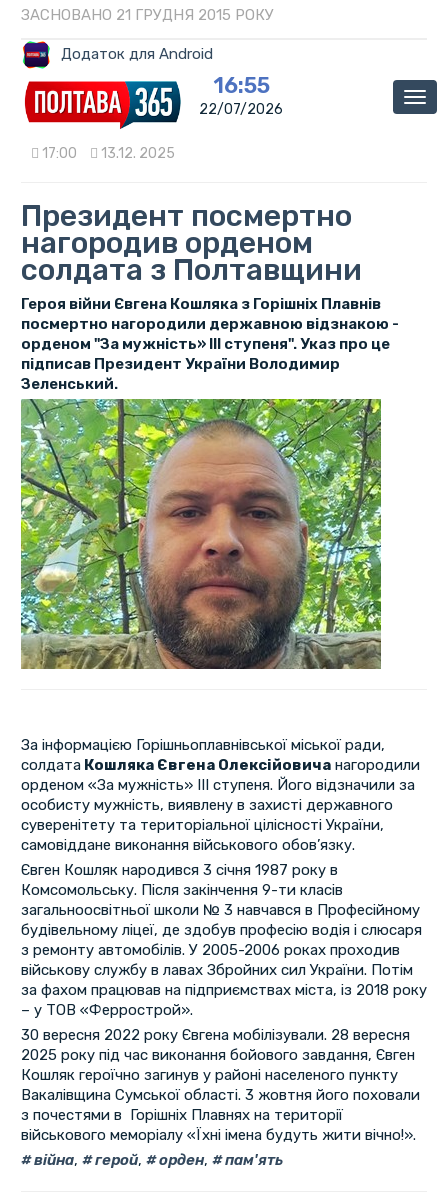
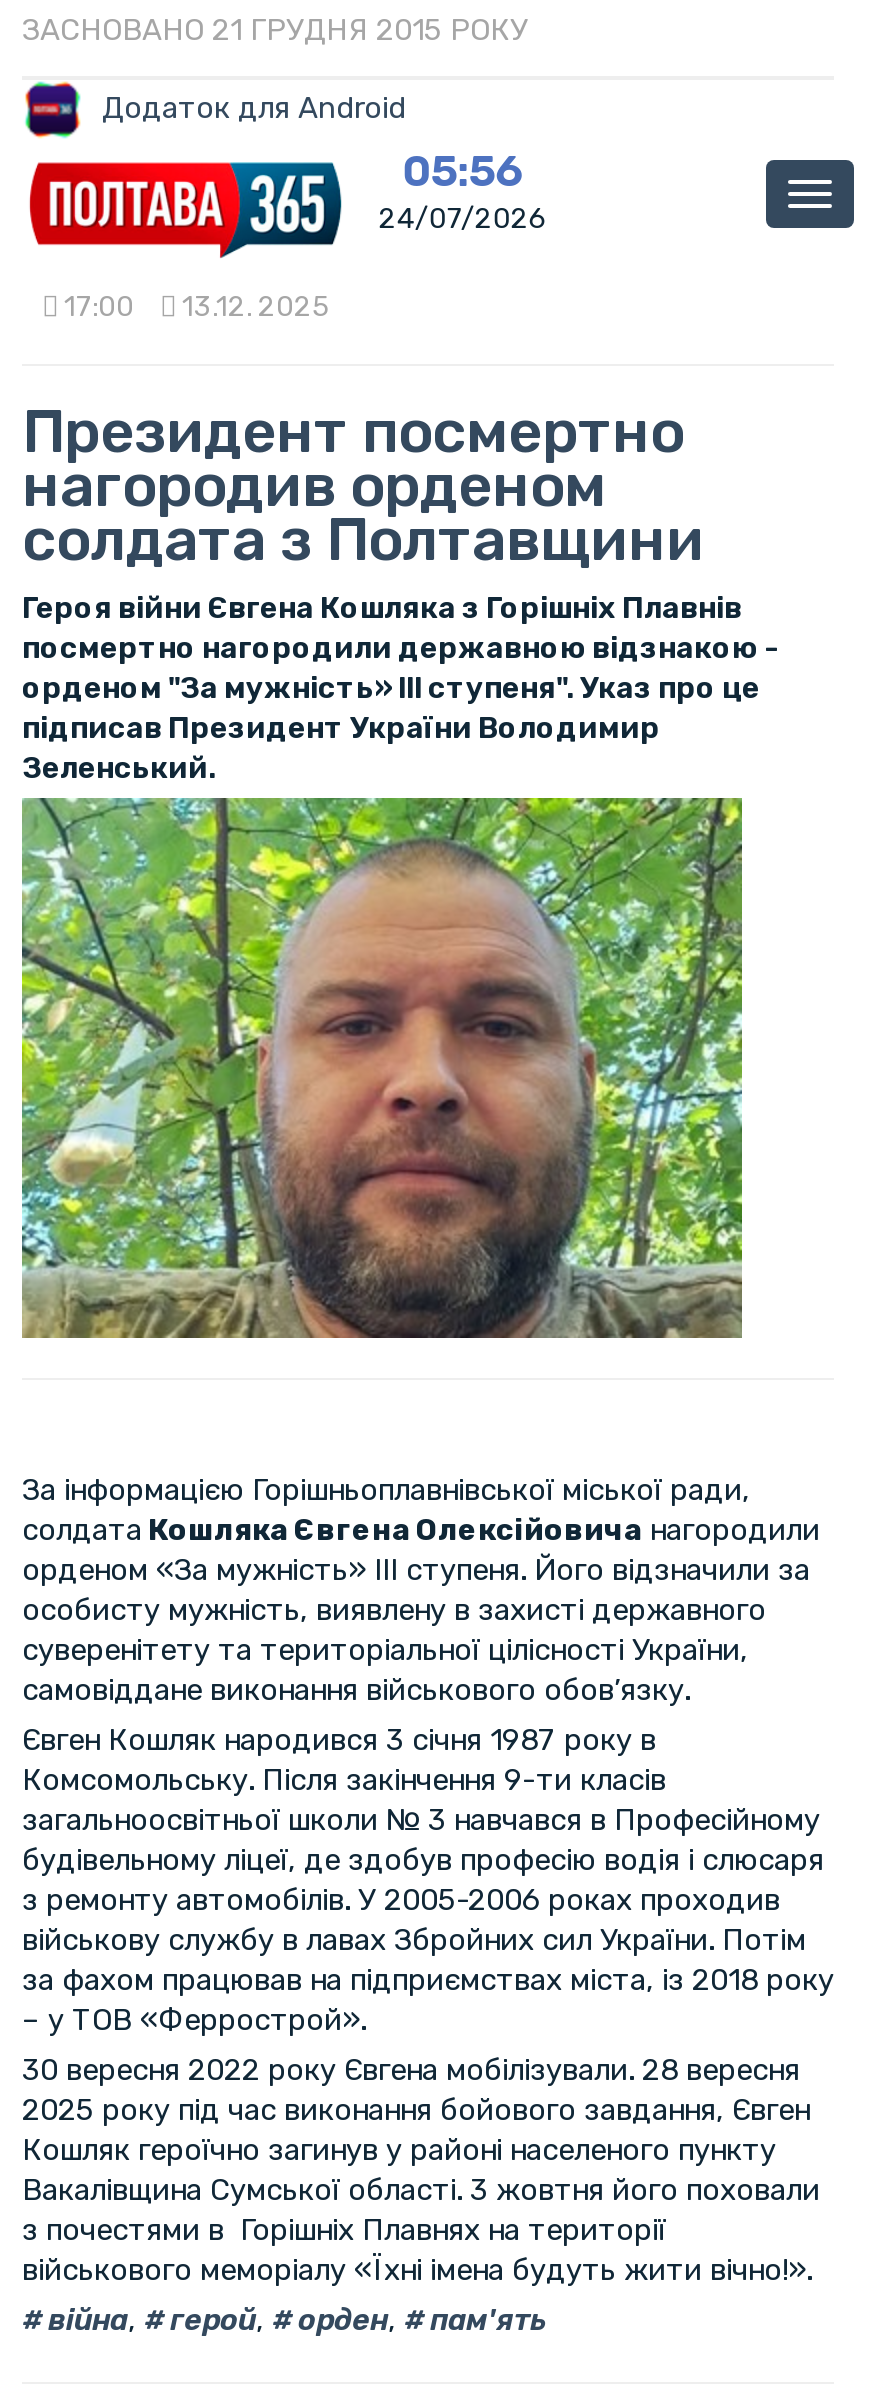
- 16:55
+ 05:56

- 22/07/2026
+ 24/07/2026
